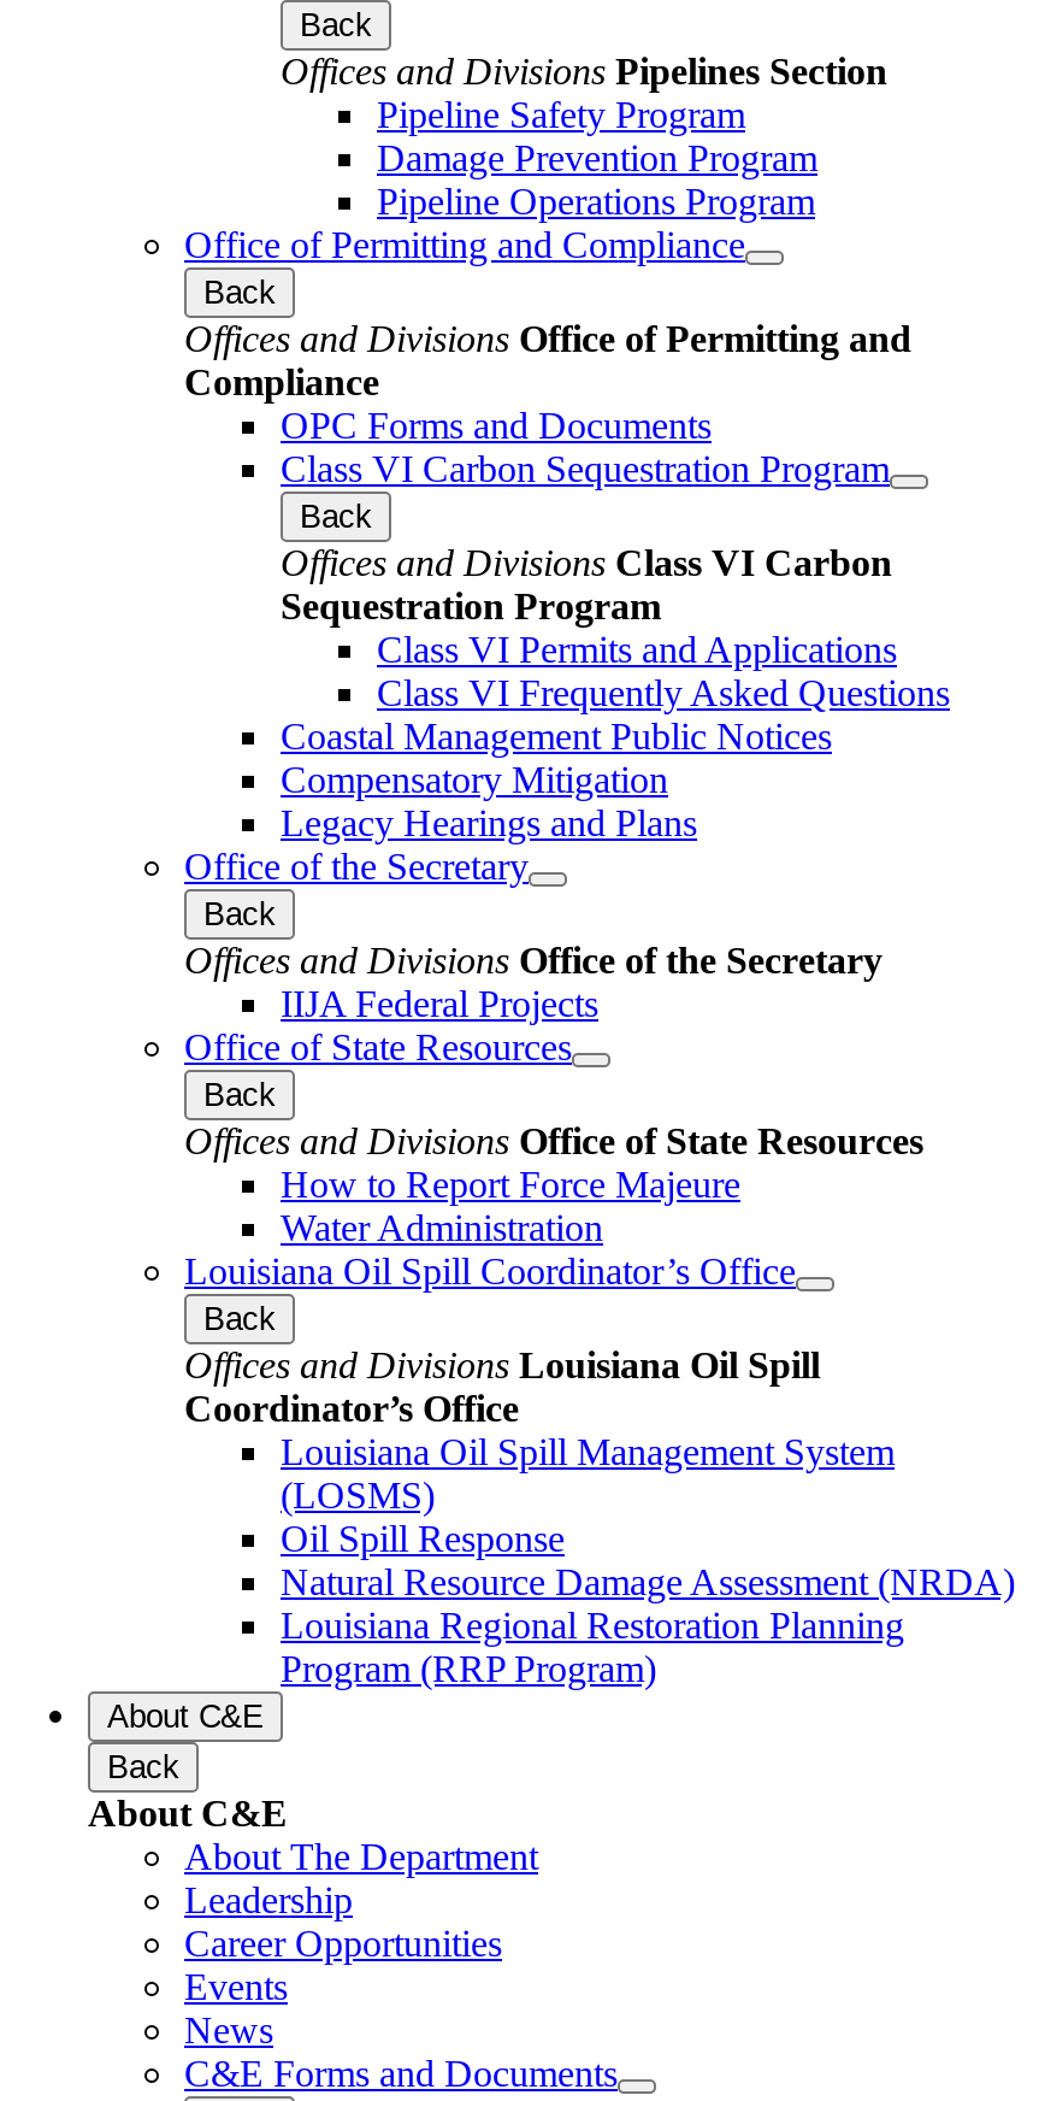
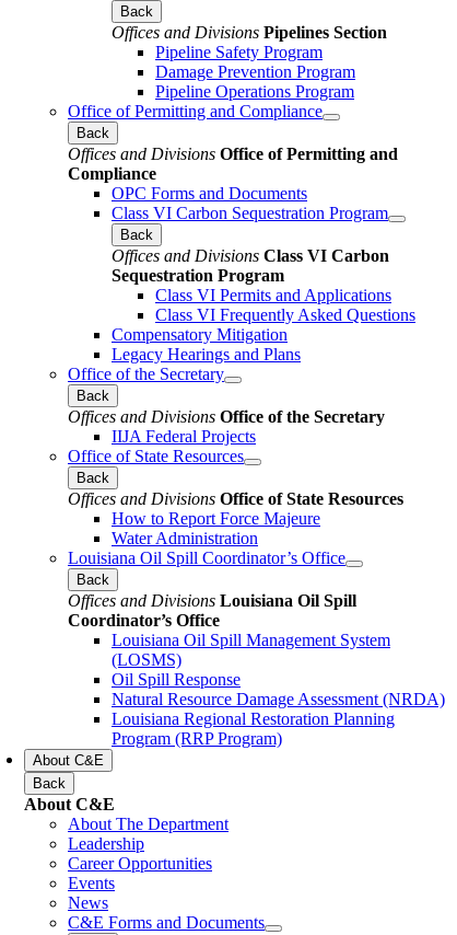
- Coastal Management Public Notices
